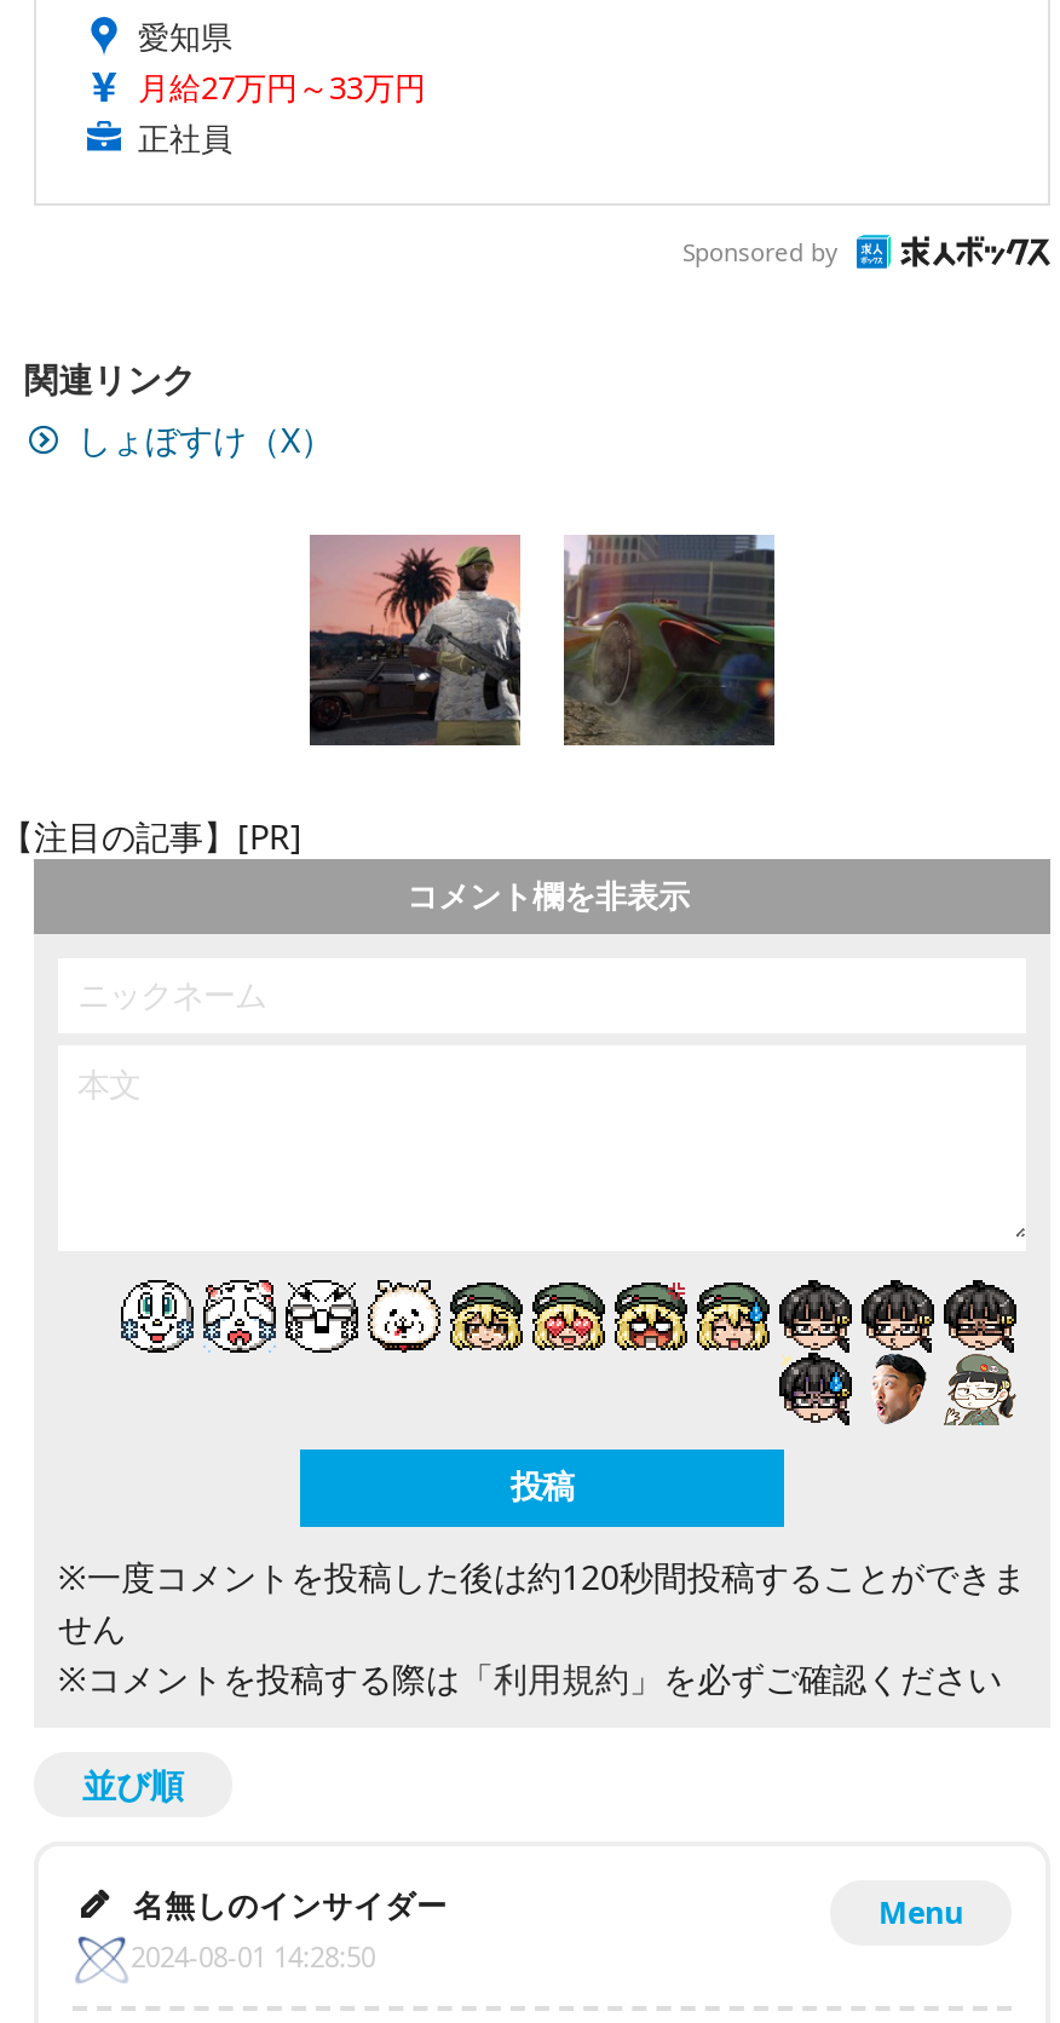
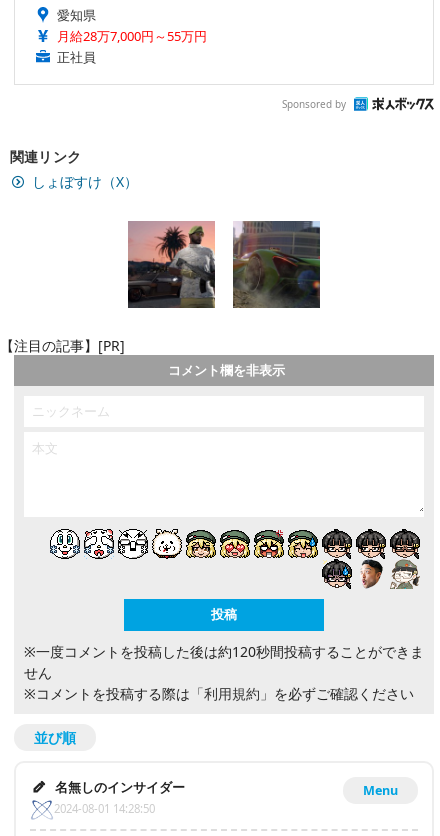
- 月給27万円～33万円
+ 月給28万7,000円～55万円
